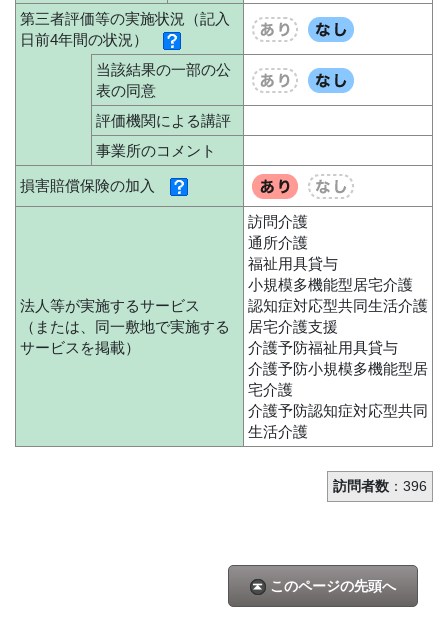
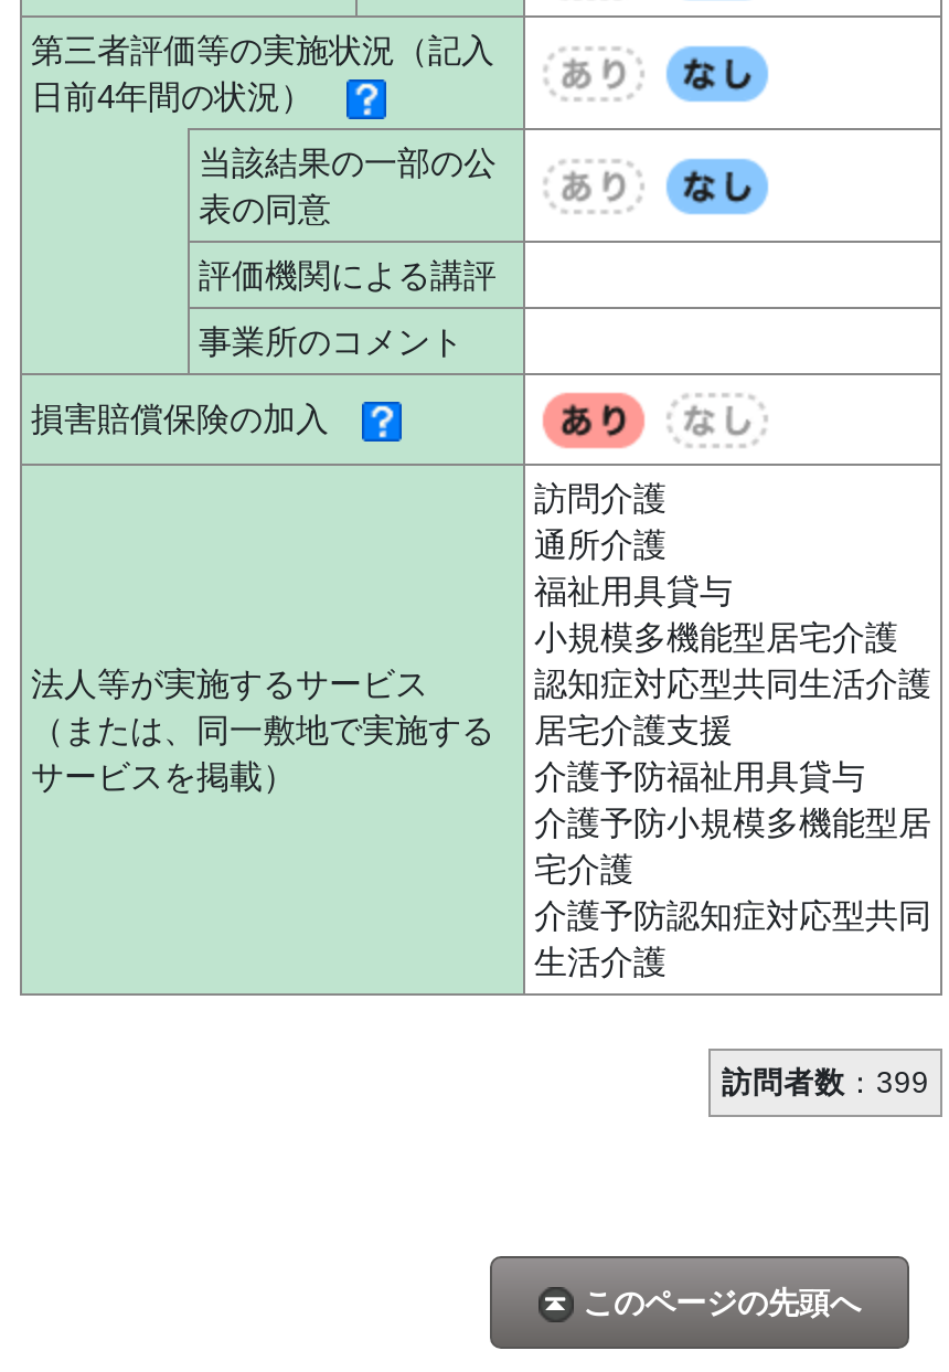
- 訪問者数：396
+ 訪問者数：399
